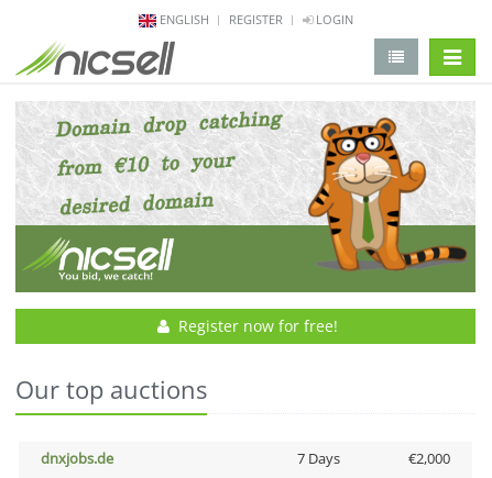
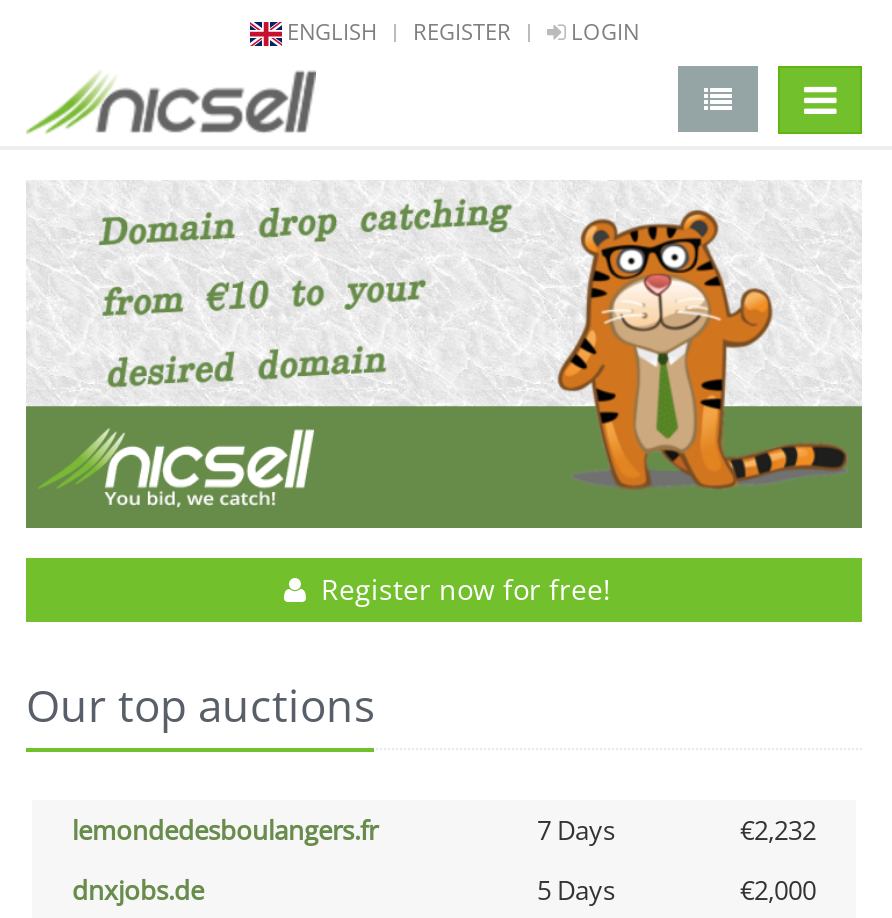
+ lemondedesboulangers.fr
+ 7 Days
+ €2,232

- 7 Days
+ 5 Days
